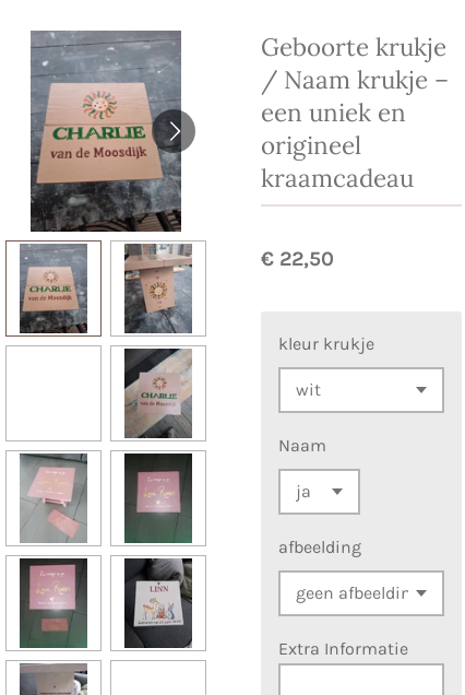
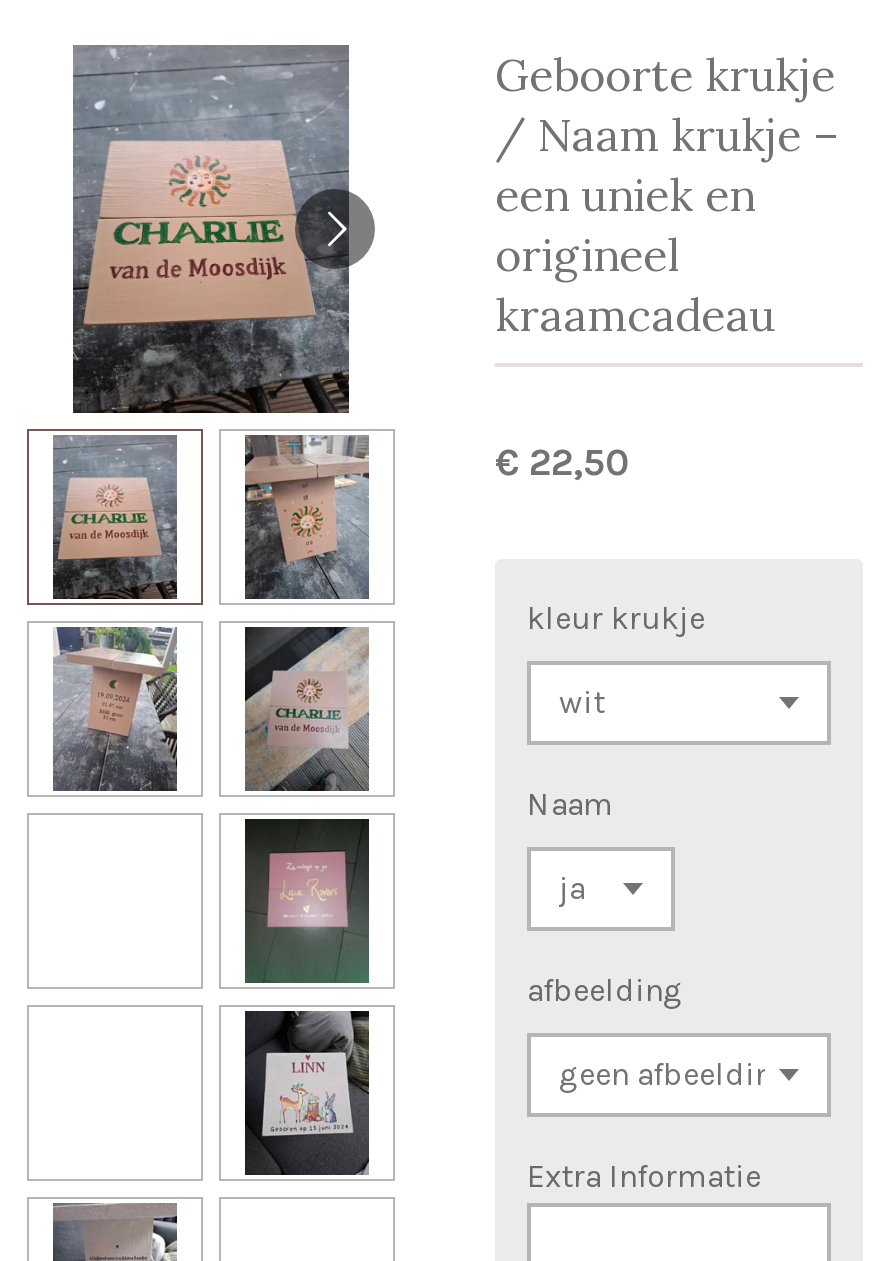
+ [image]

- [image]

- [image]
